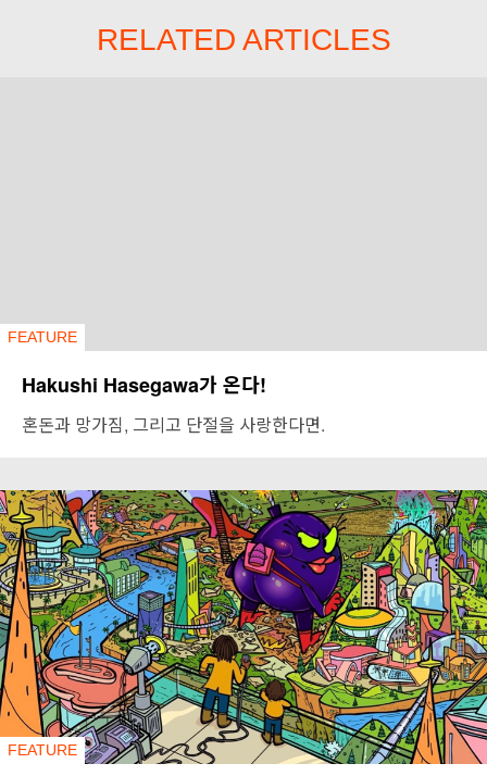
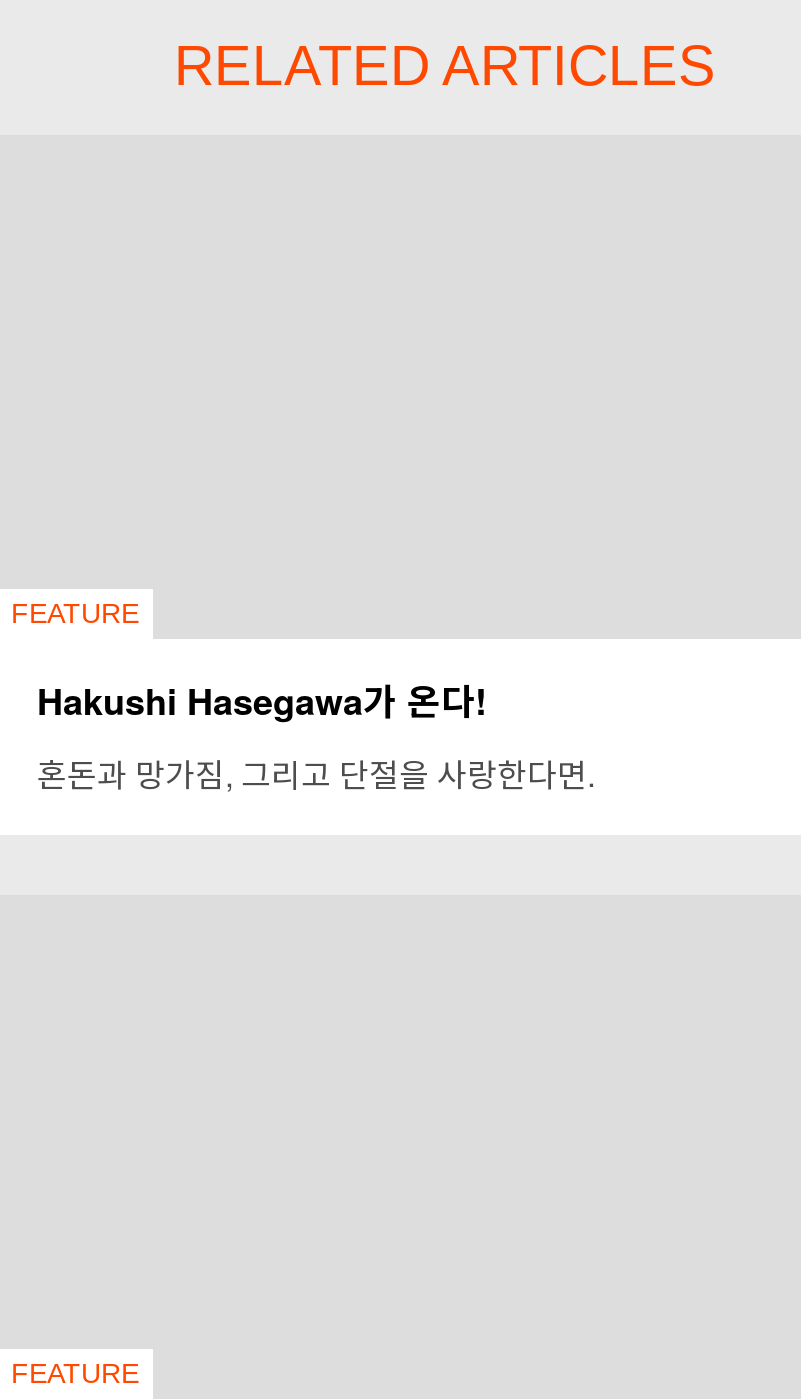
- [image]
